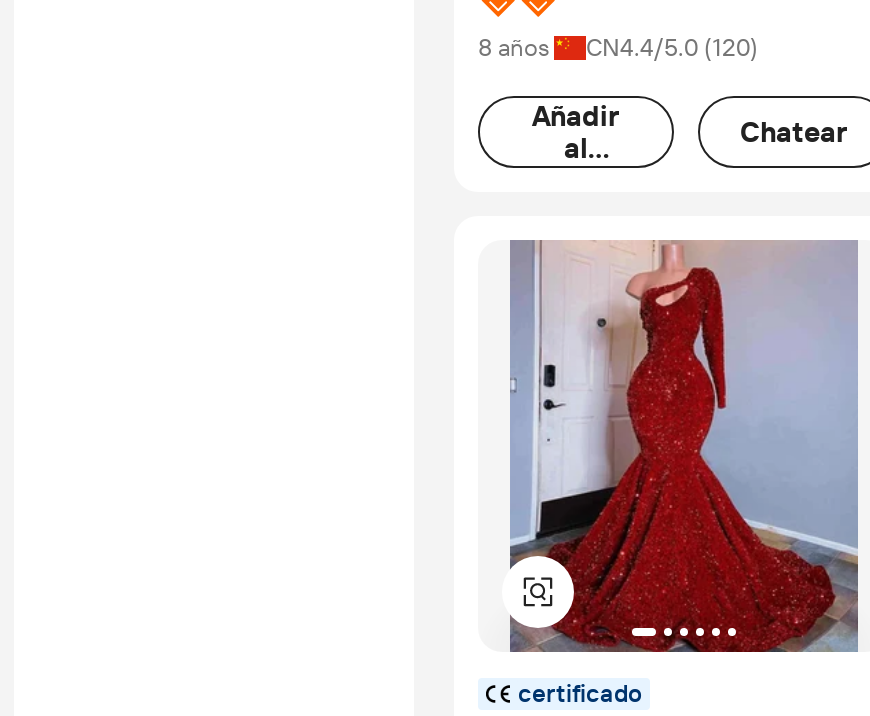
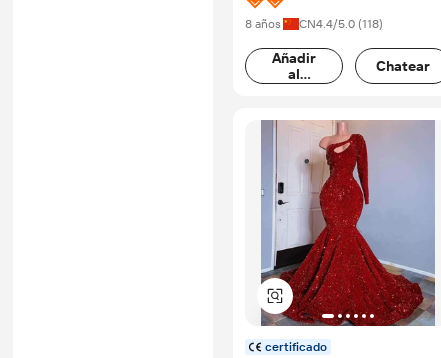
- 8 años CN4.4/5.0 (120)
+ 8 años CN4.4/5.0 (118)
